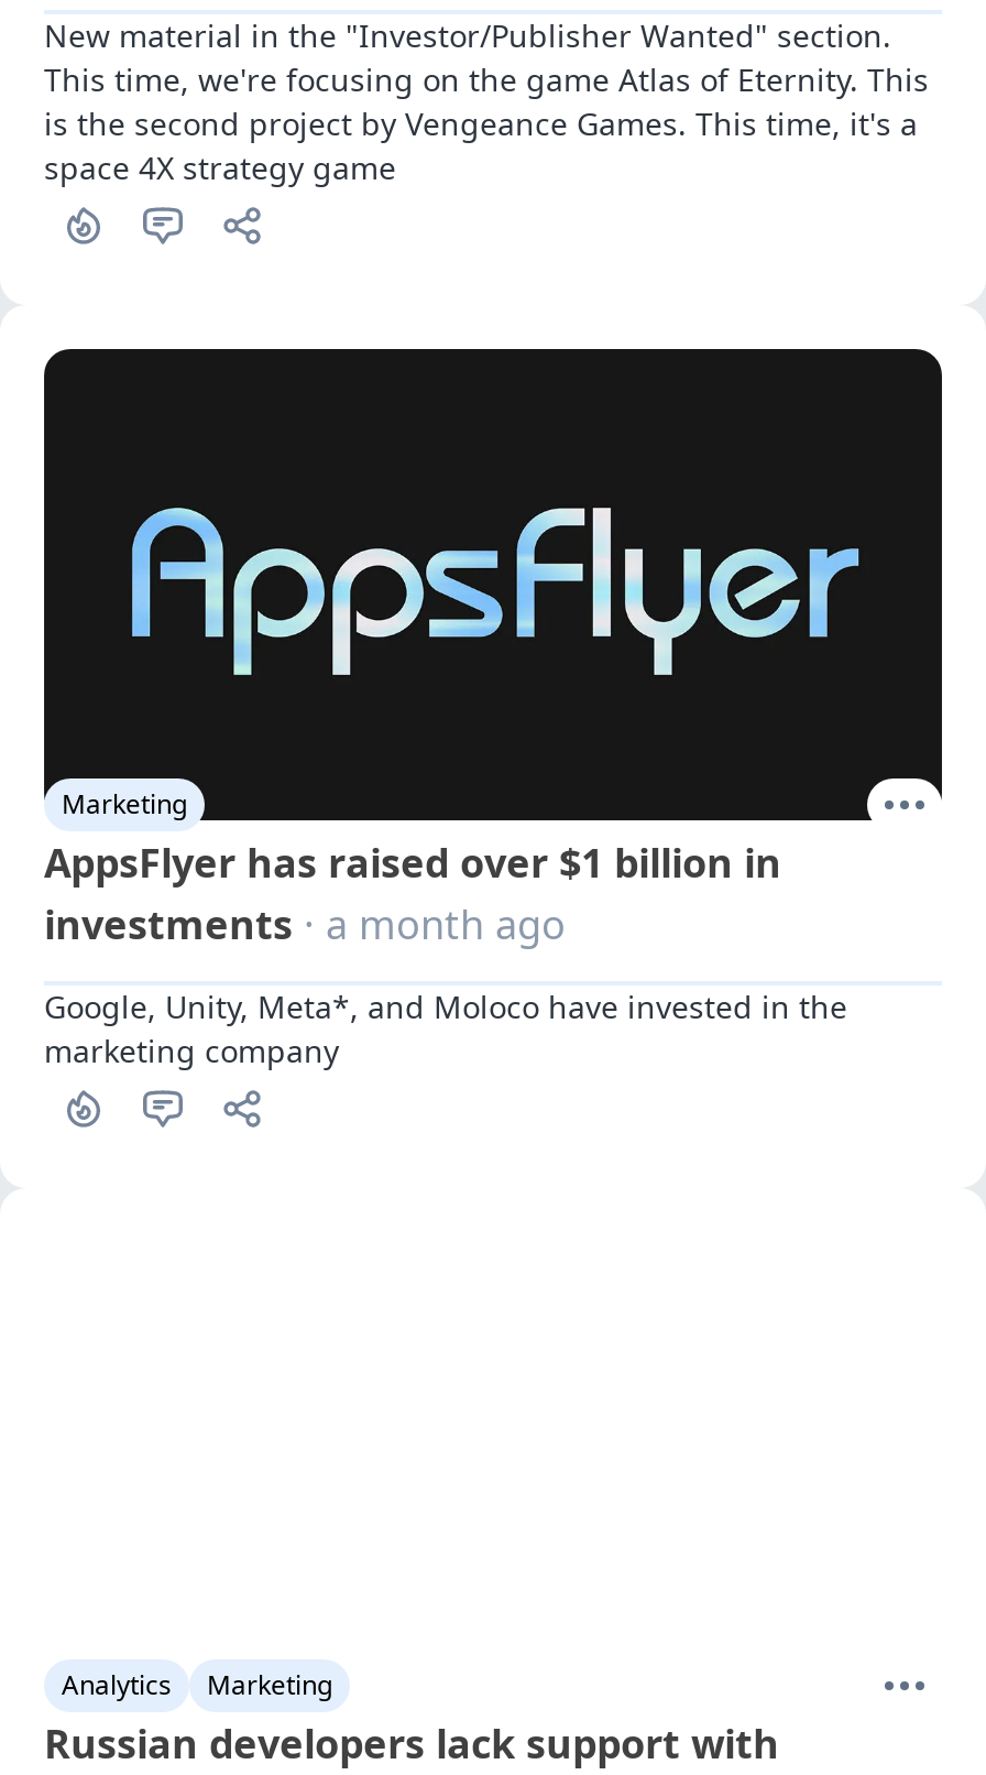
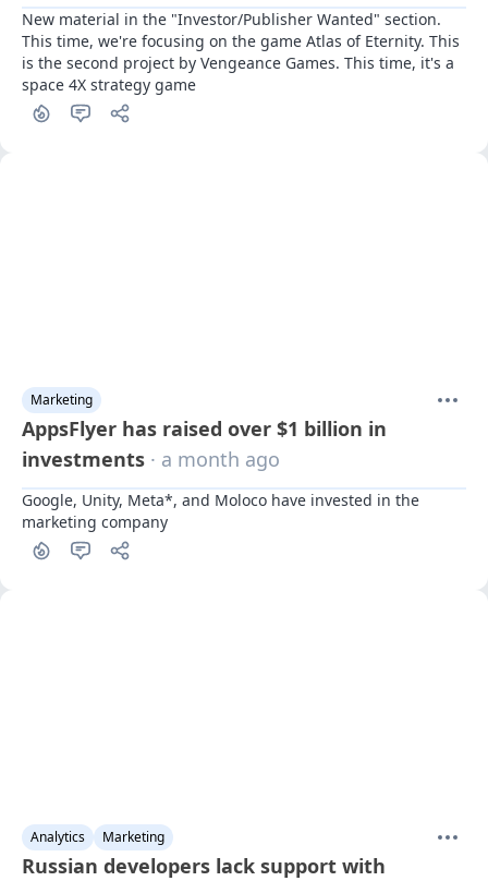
- [image]
